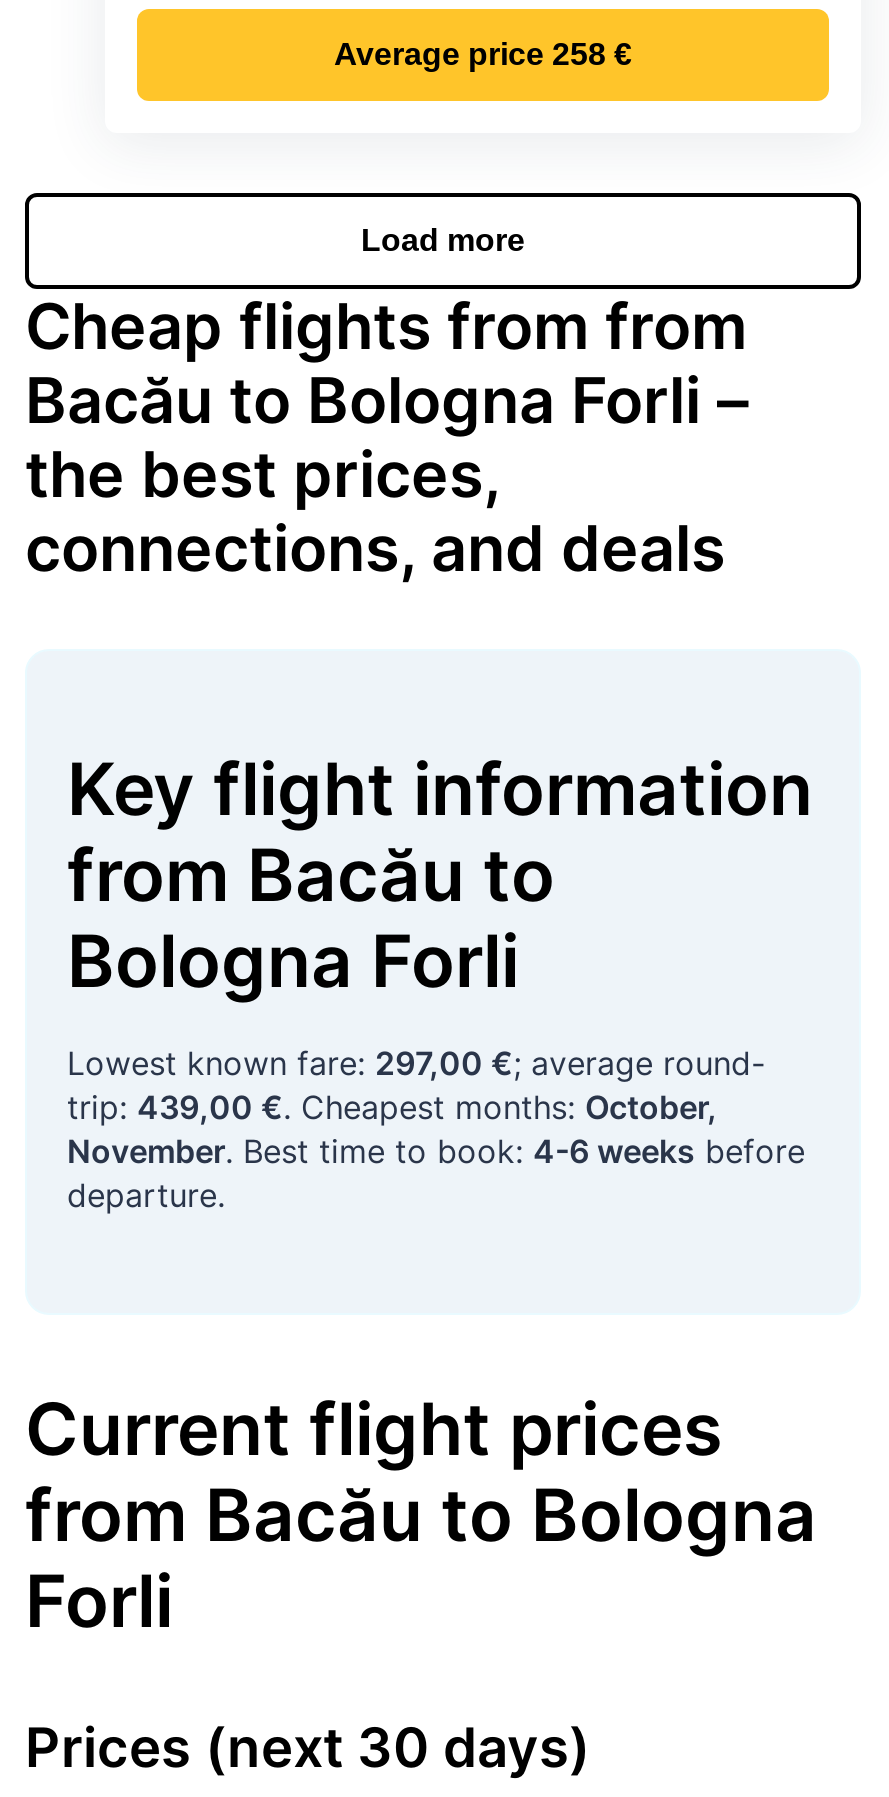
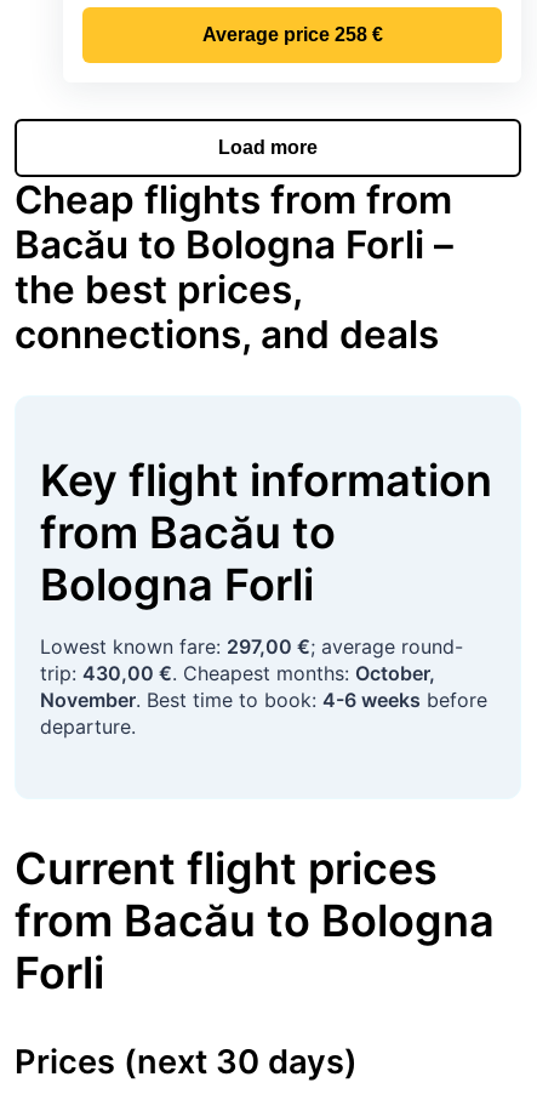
- trip: 439,00 €. Cheapest months: October,
+ trip: 430,00 €. Cheapest months: October,
